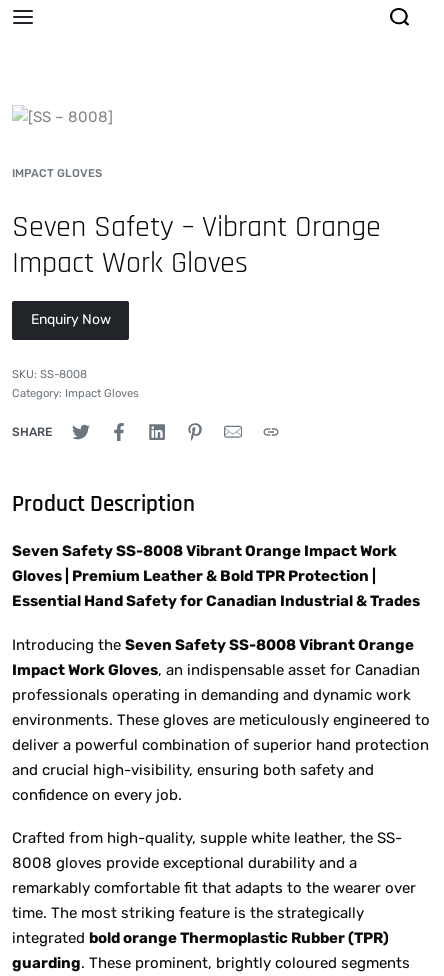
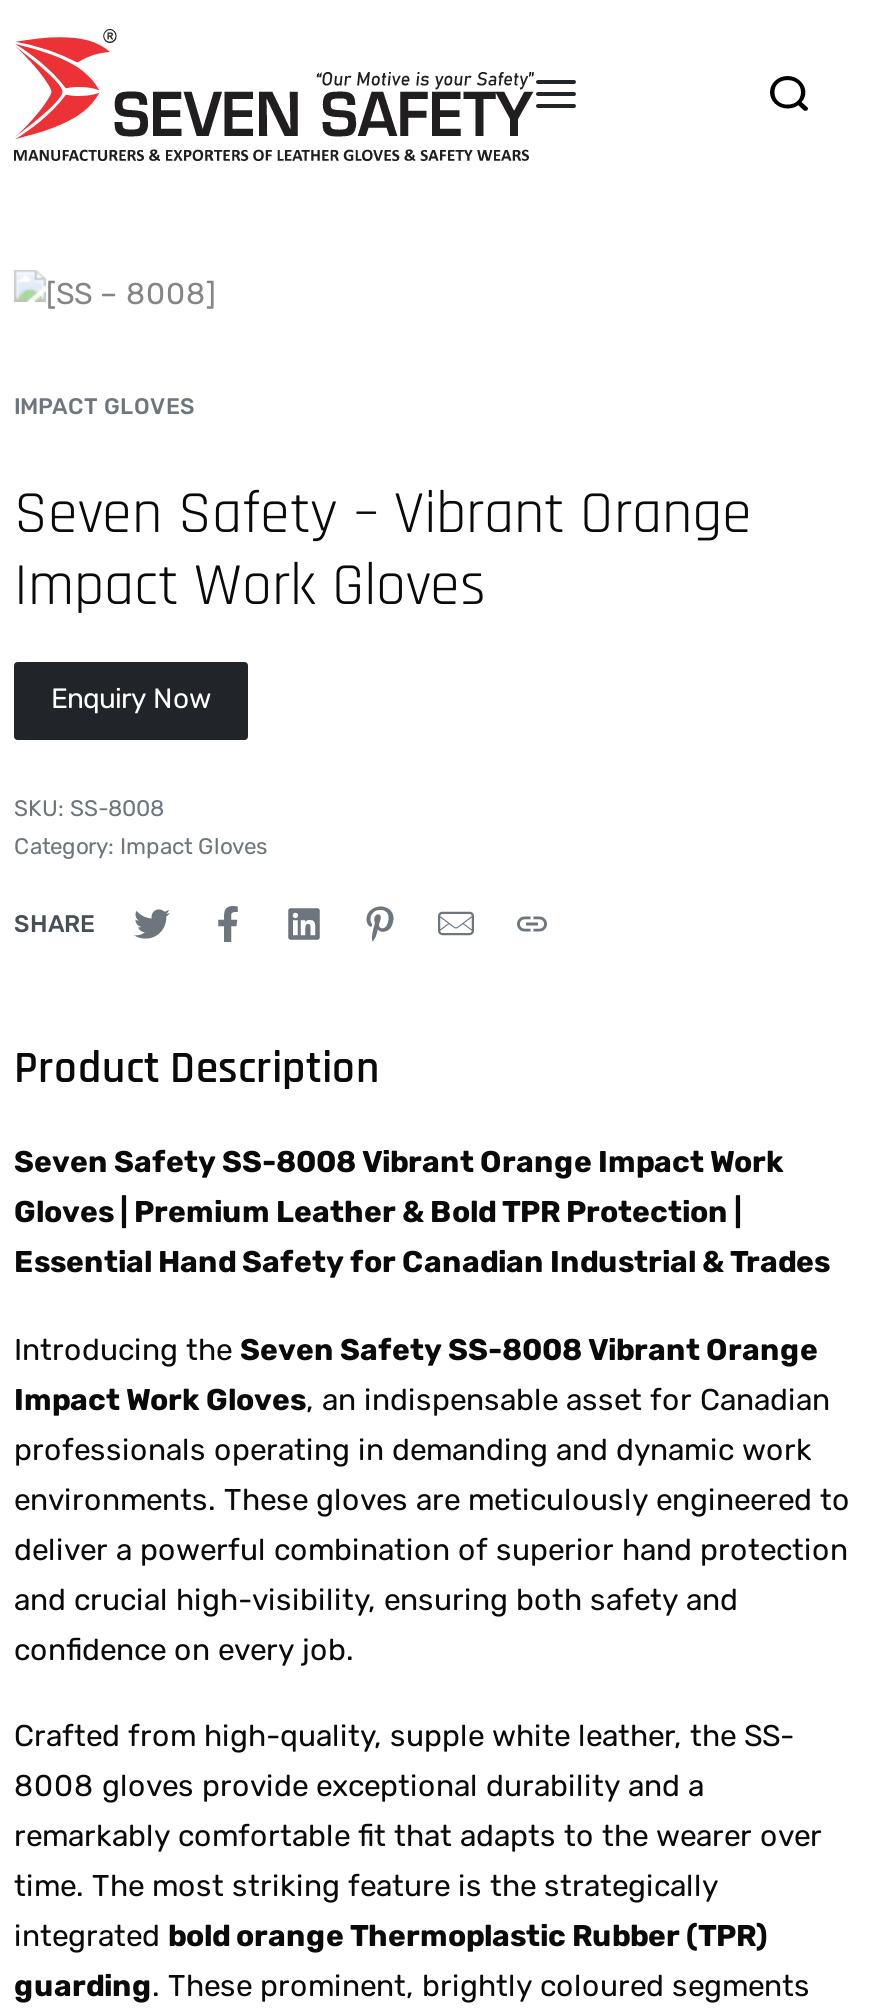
+ [image]
